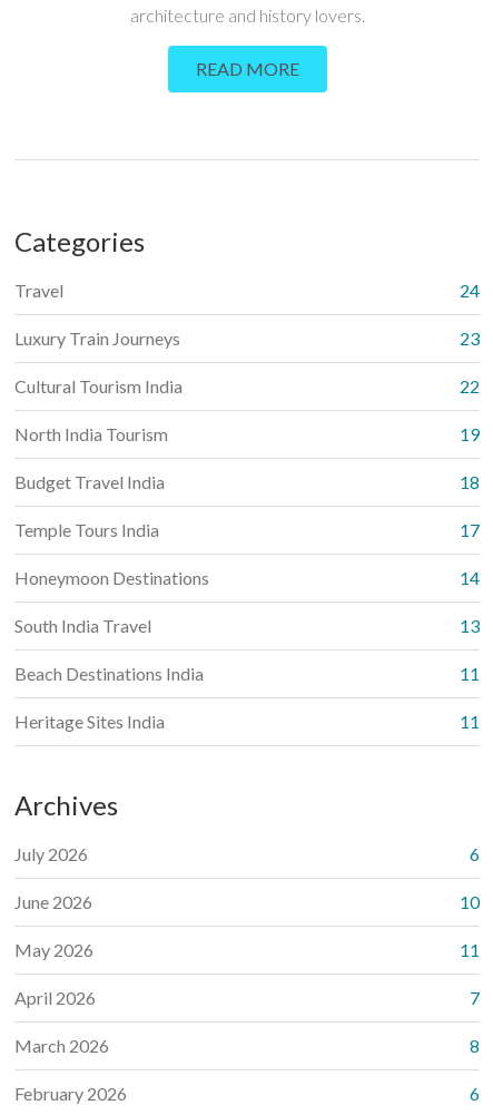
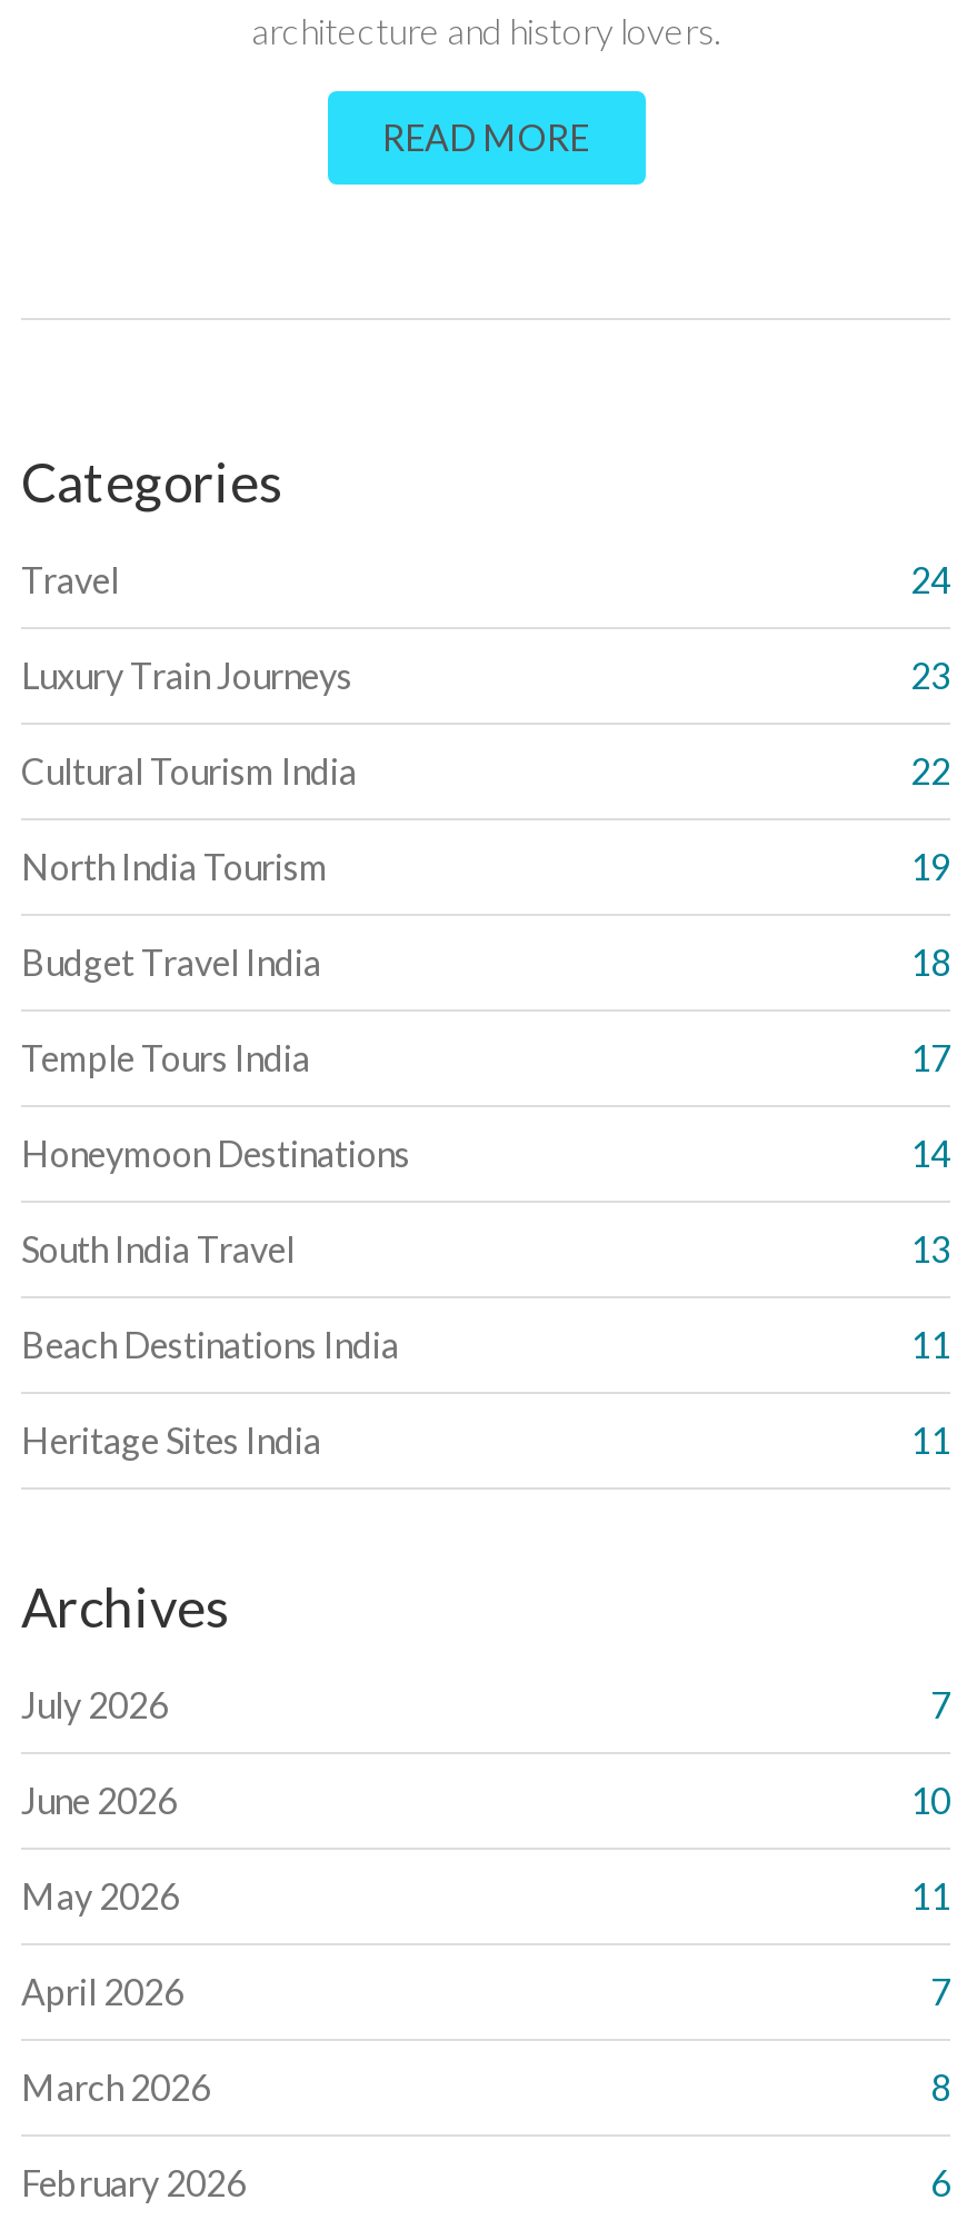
- 6
+ 7
